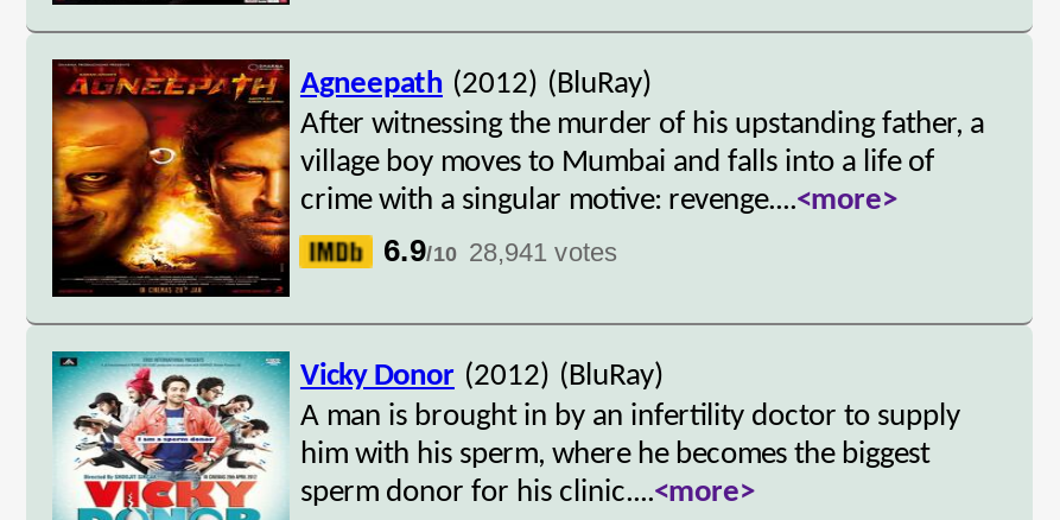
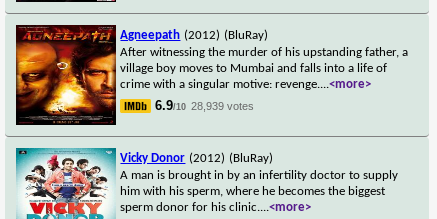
- 6.9/10 28,941 votes
+ 6.9/10 28,939 votes
